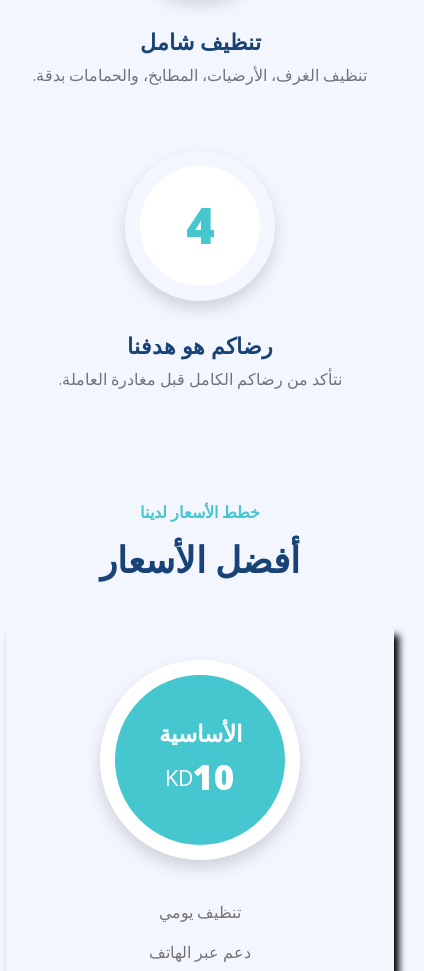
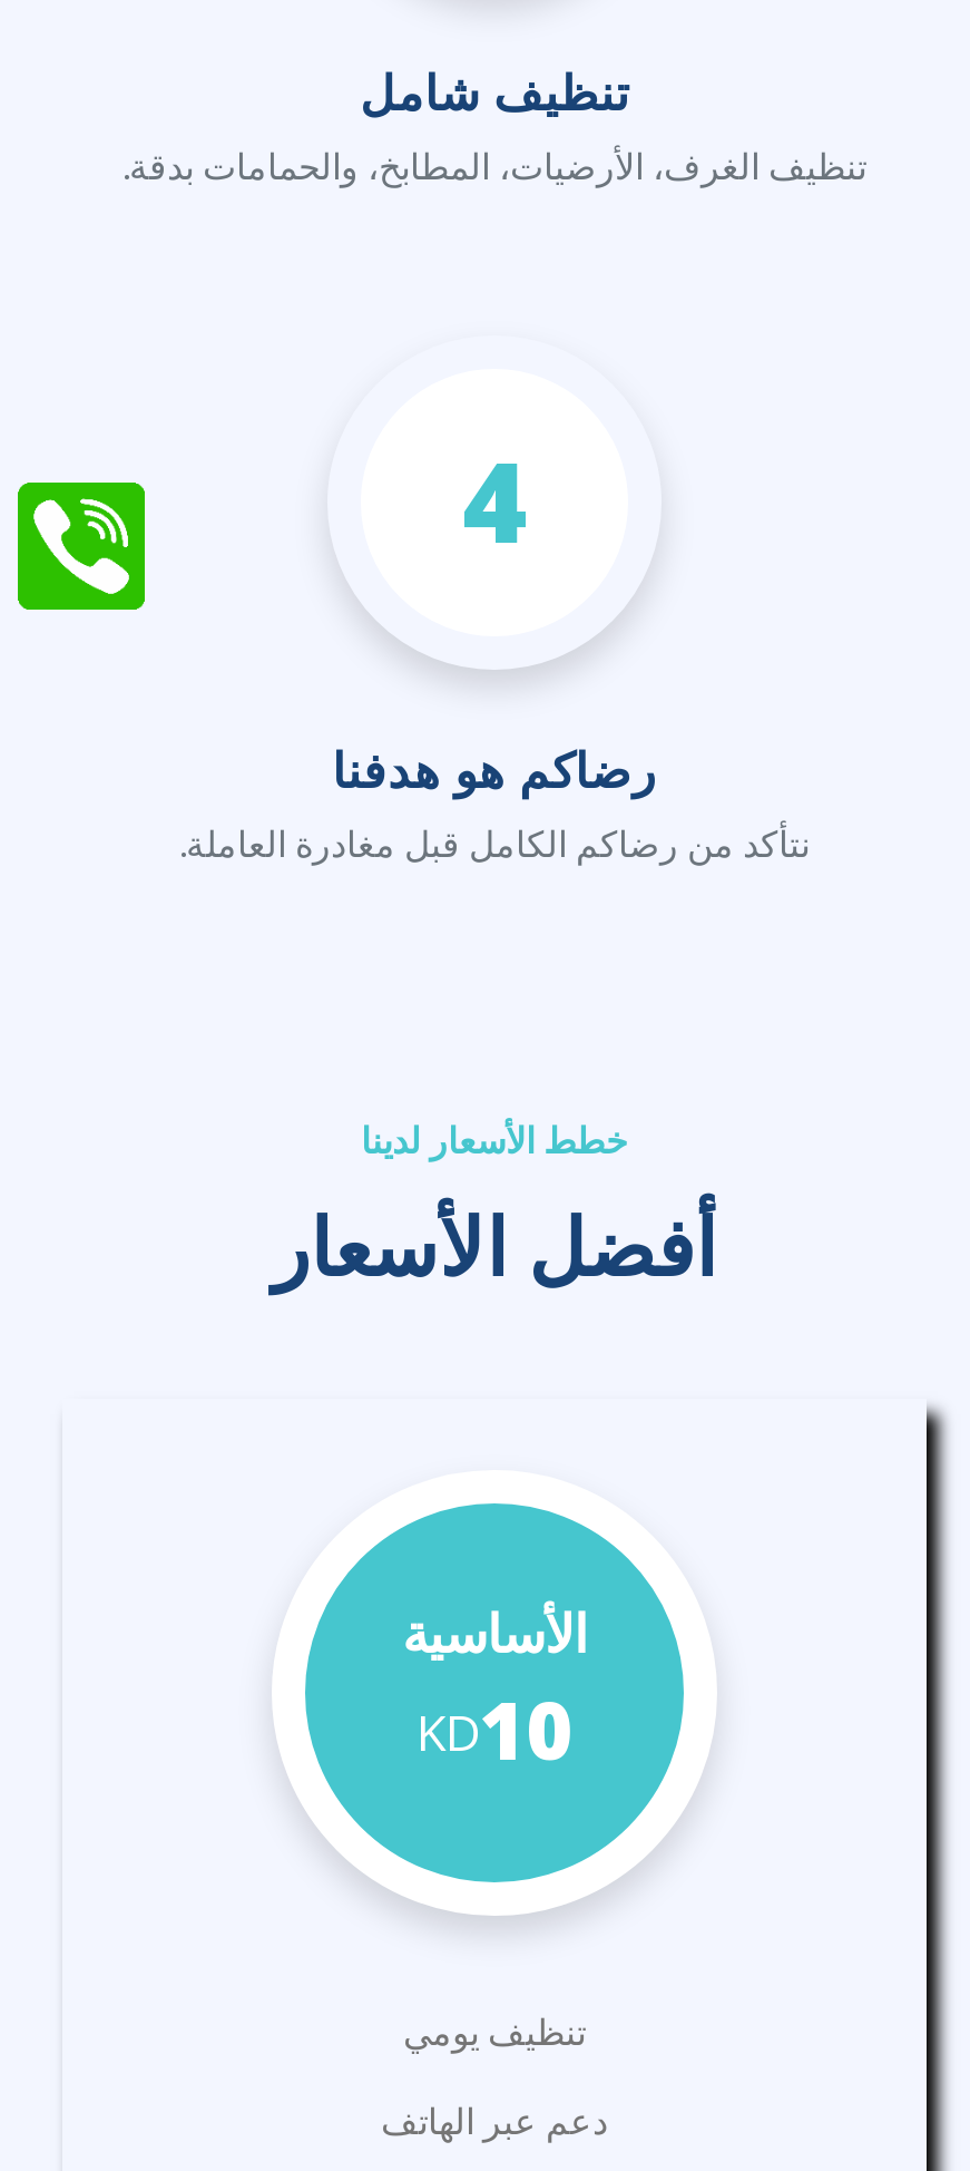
+ [image]
